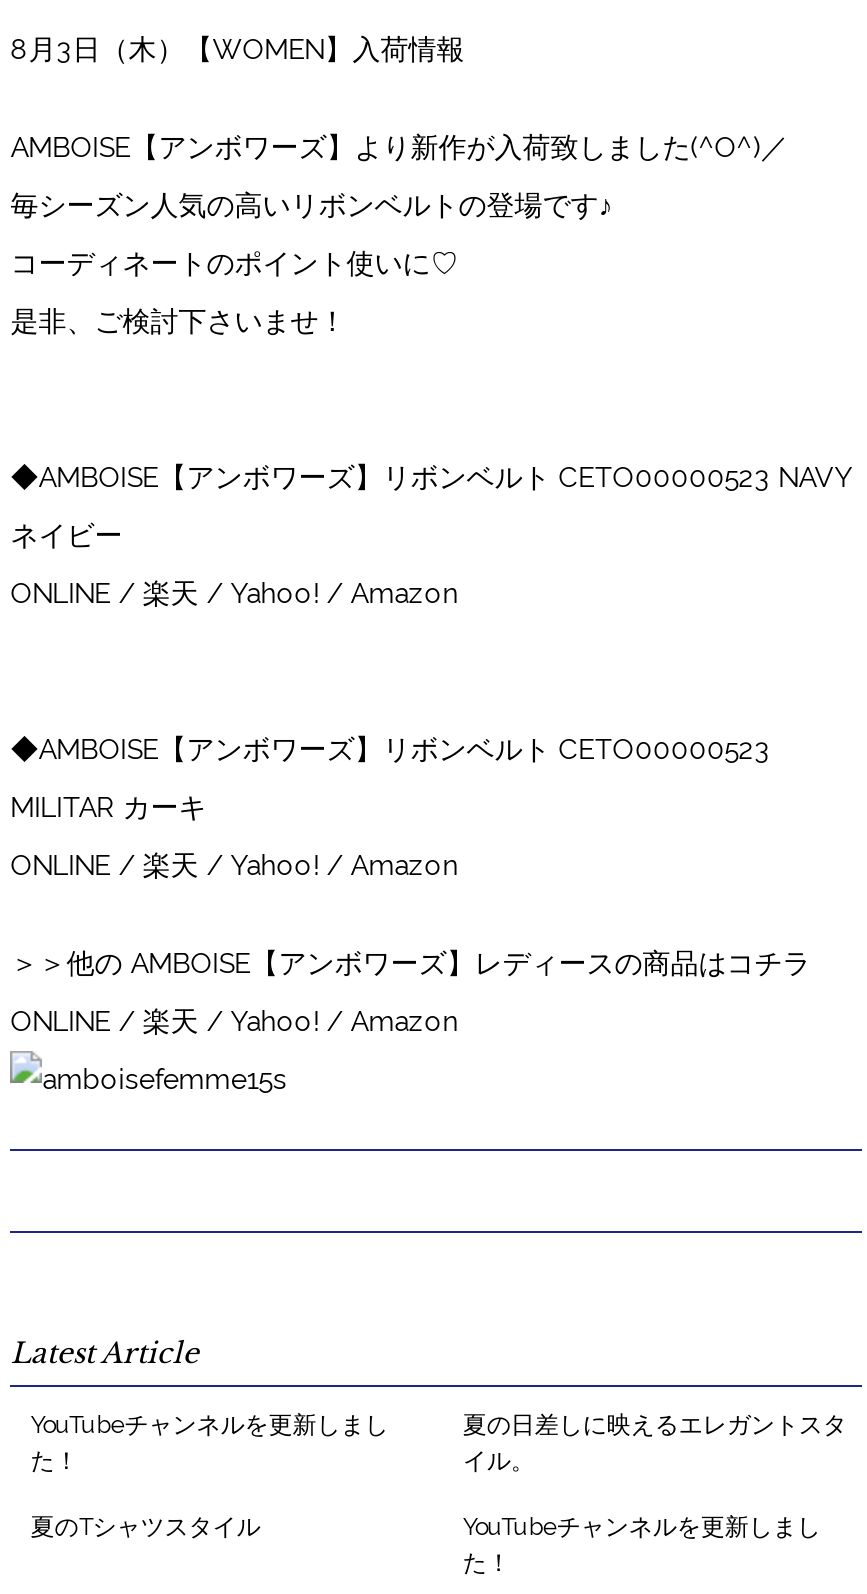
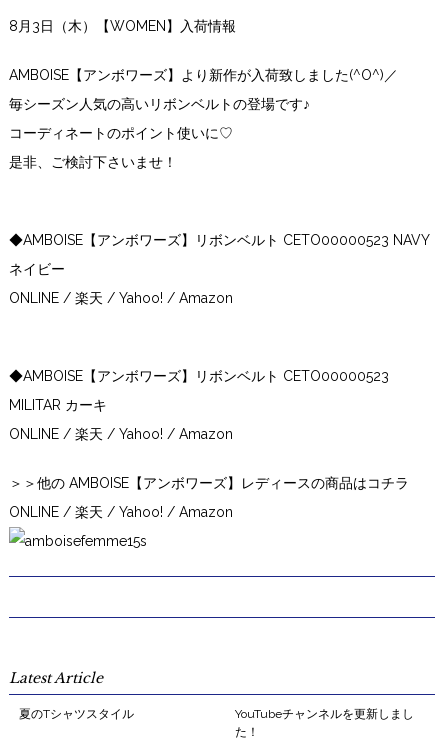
- YouTubeチャンネルを更新しまし
- た！

- 夏の日差しに映えるエレガントスタ
- イル。
